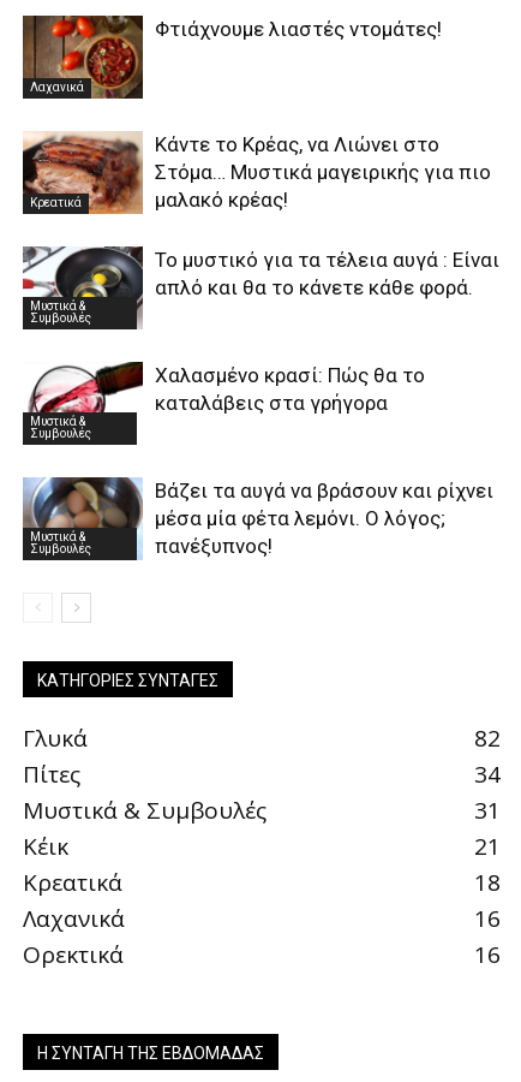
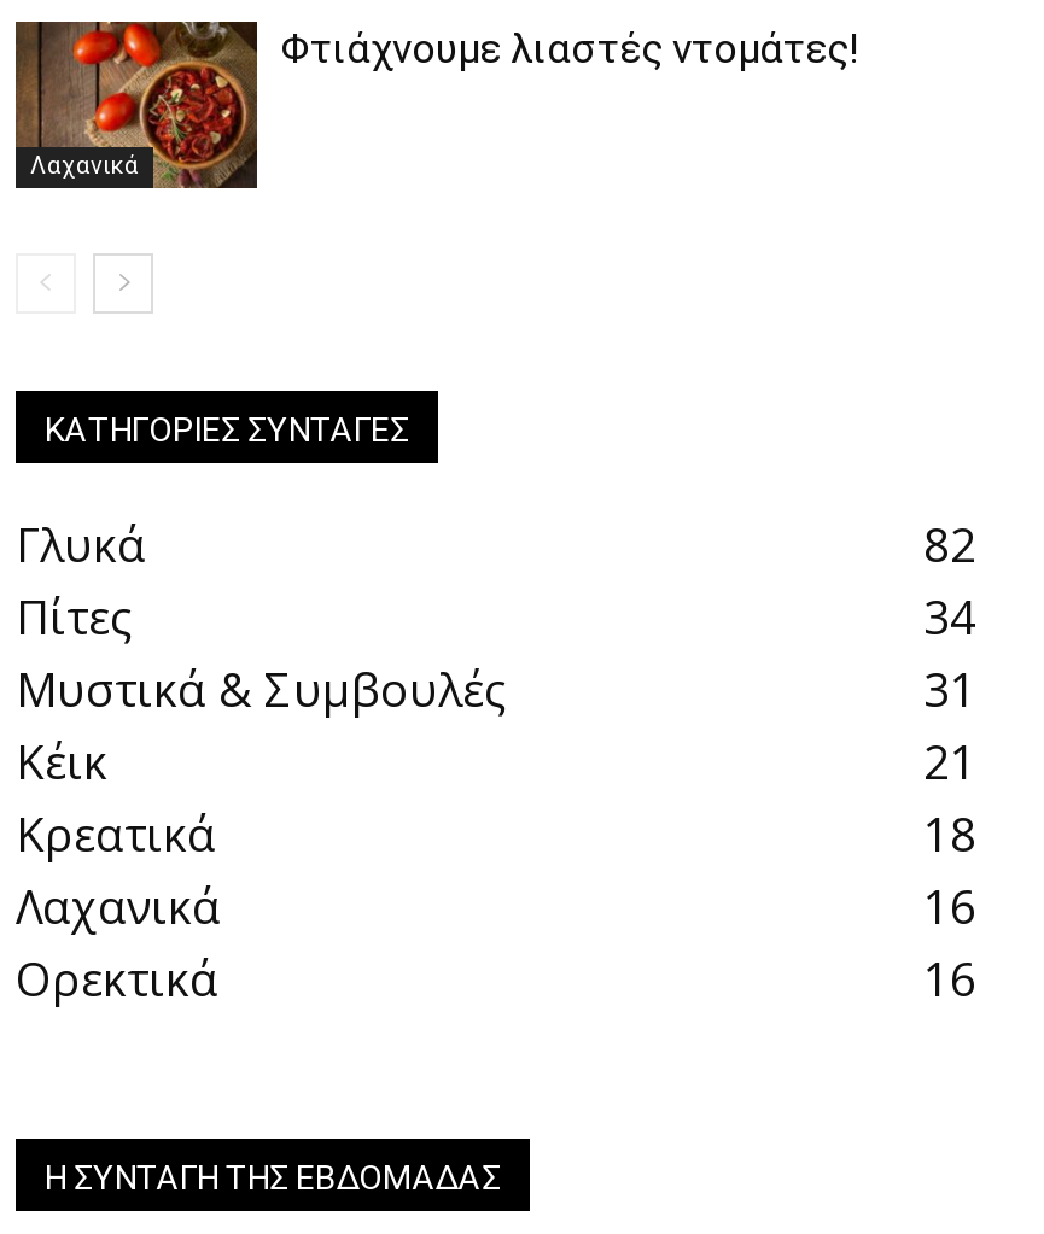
- [image]
- Κρεατικά

- Κάντε το Κρέας, να Λιώνει στο
- Στόμα… Μυστικά μαγειρικής για πιο
- μαλακό κρέας!

- [image]
- Μυστικά &
- Συμβουλές

- Το μυστικό για τα τέλεια αυγά : Είναι
- απλό και θα το κάνετε κάθε φορά.

- [image]
- Μυστικά &
- Συμβουλές

- Χαλασμένο κρασί: Πώς θα το
- καταλάβεις στα γρήγορα

- [image]
- Μυστικά &
- Συμβουλές

- Βάζει τα αυγά να βράσουν και ρίχνει
- μέσα μία φέτα λεμόνι. Ο λόγος;
- πανέξυπνος!
